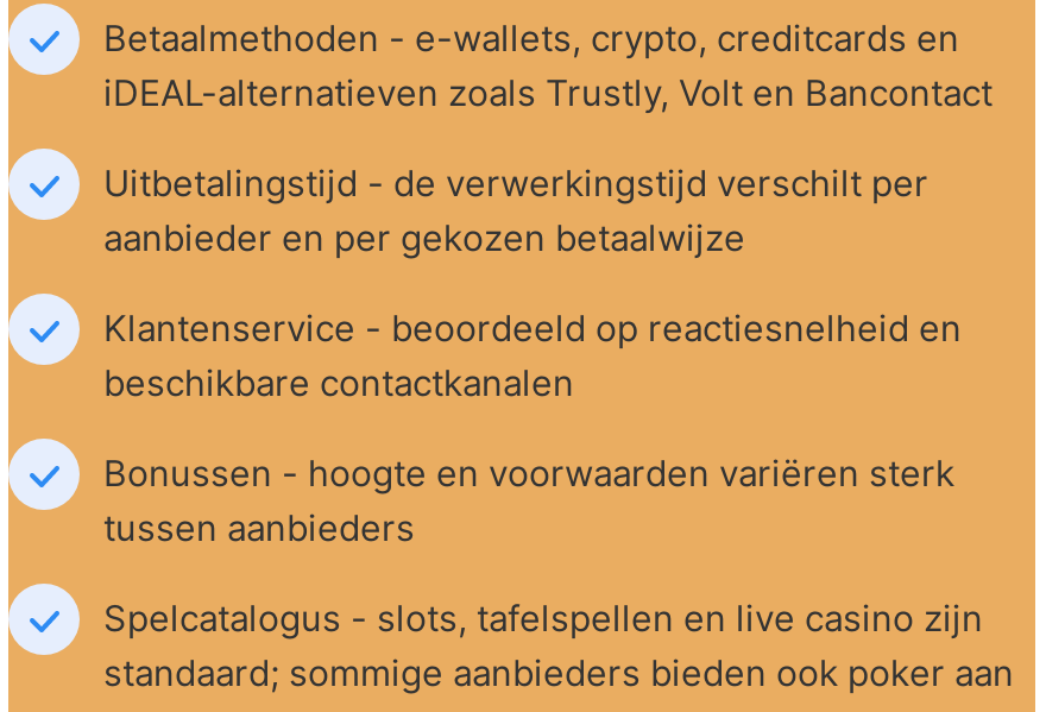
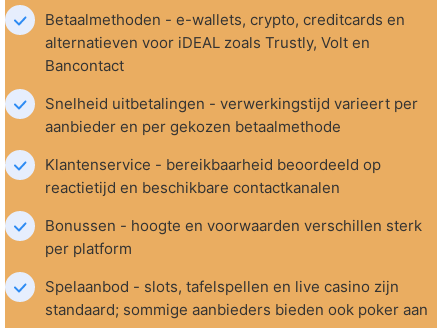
- iDEAL-alternatieven zoals Trustly, Volt en Bancontact
+ alternatieven voor iDEAL zoals Trustly, Volt en
+ Bancontact

- Uitbetalingstijd - de verwerkingstijd verschilt per
- aanbieder en per gekozen betaalwijze
+ Snelheid uitbetalingen - verwerkingstijd varieert per
+ aanbieder en per gekozen betaalmethode

- Klantenservice - beoordeeld op reactiesnelheid en
- beschikbare contactkanalen
+ Klantenservice - bereikbaarheid beoordeeld op
+ reactietijd en beschikbare contactkanalen

- Bonussen - hoogte en voorwaarden variëren sterk
- tussen aanbieders
+ Bonussen - hoogte en voorwaarden verschillen sterk
+ per platform

- Spelcatalogus - slots, tafelspellen en live casino zijn
+ Spelaanbod - slots, tafelspellen en live casino zijn
